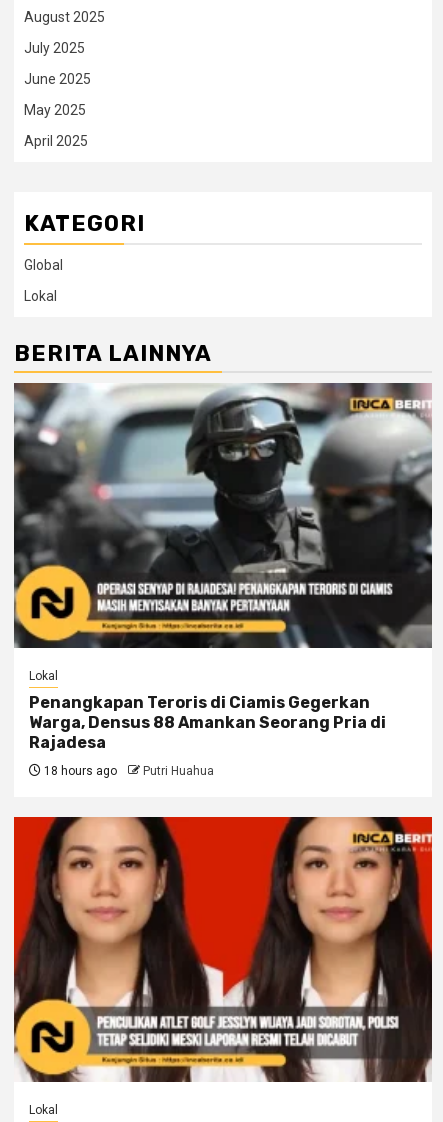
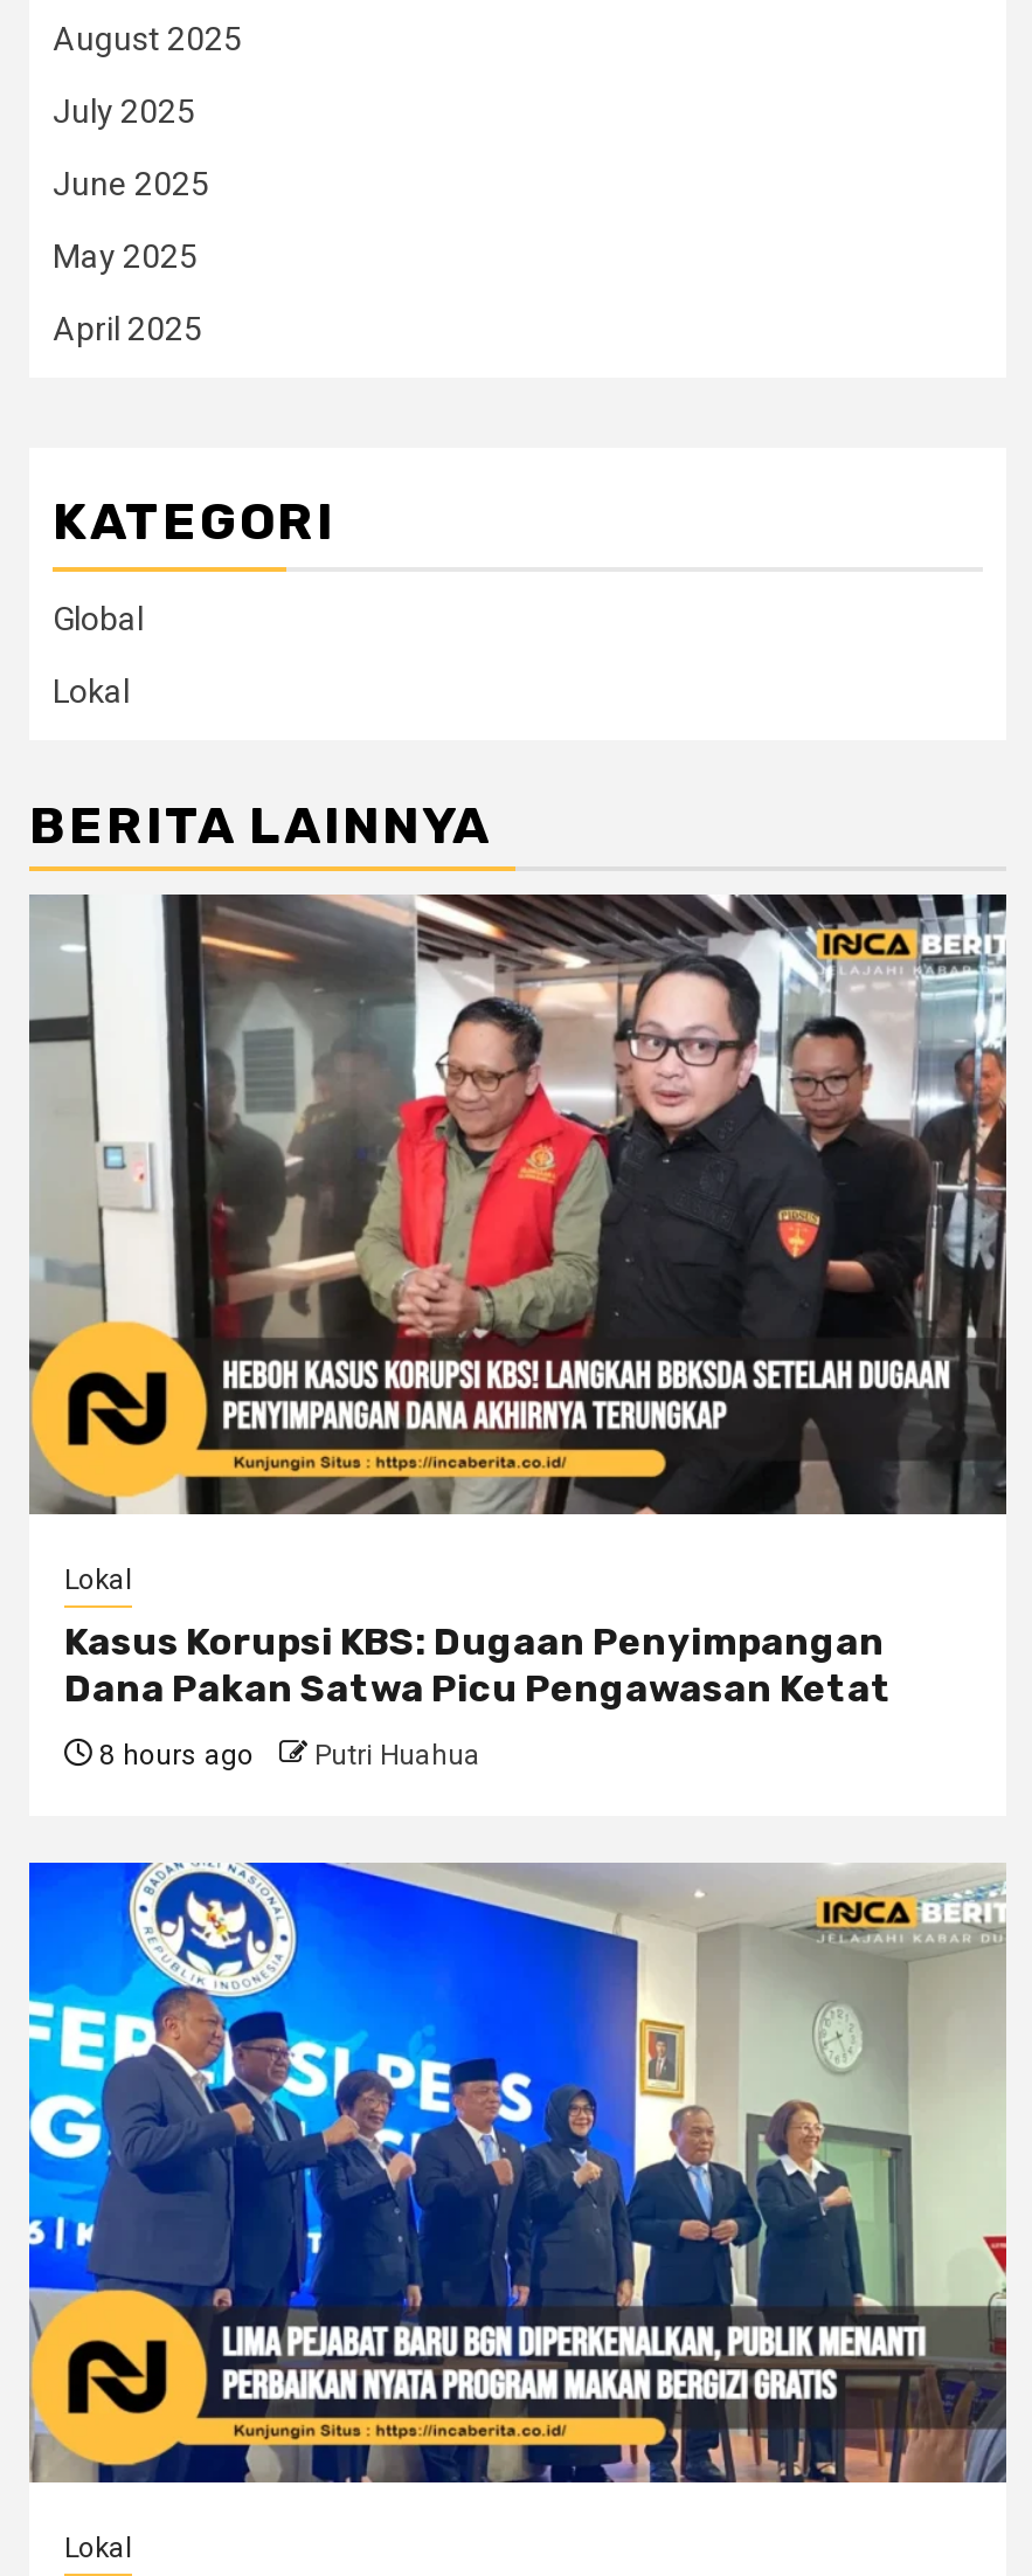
- [image]
+ [image]

- Penangkapan Teroris di Ciamis Gegerkan
- Warga, Densus 88 Amankan Seorang Pria di
- Rajadesa
+ Kasus Korupsi KBS: Dugaan Penyimpangan
+ Dana Pakan Satwa Picu Pengawasan Ketat

- 18 hours ago Putri Huahua
+ 8 hours ago Putri Huahua

- [image]
+ [image]
